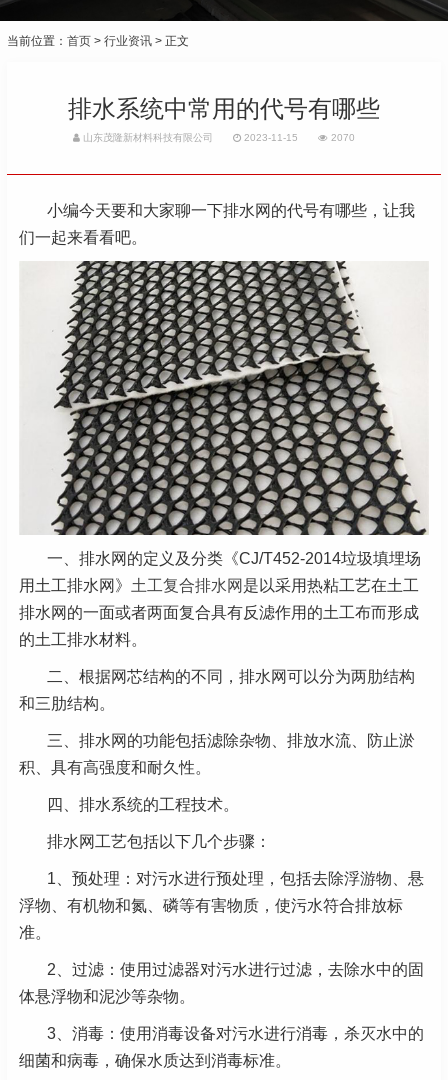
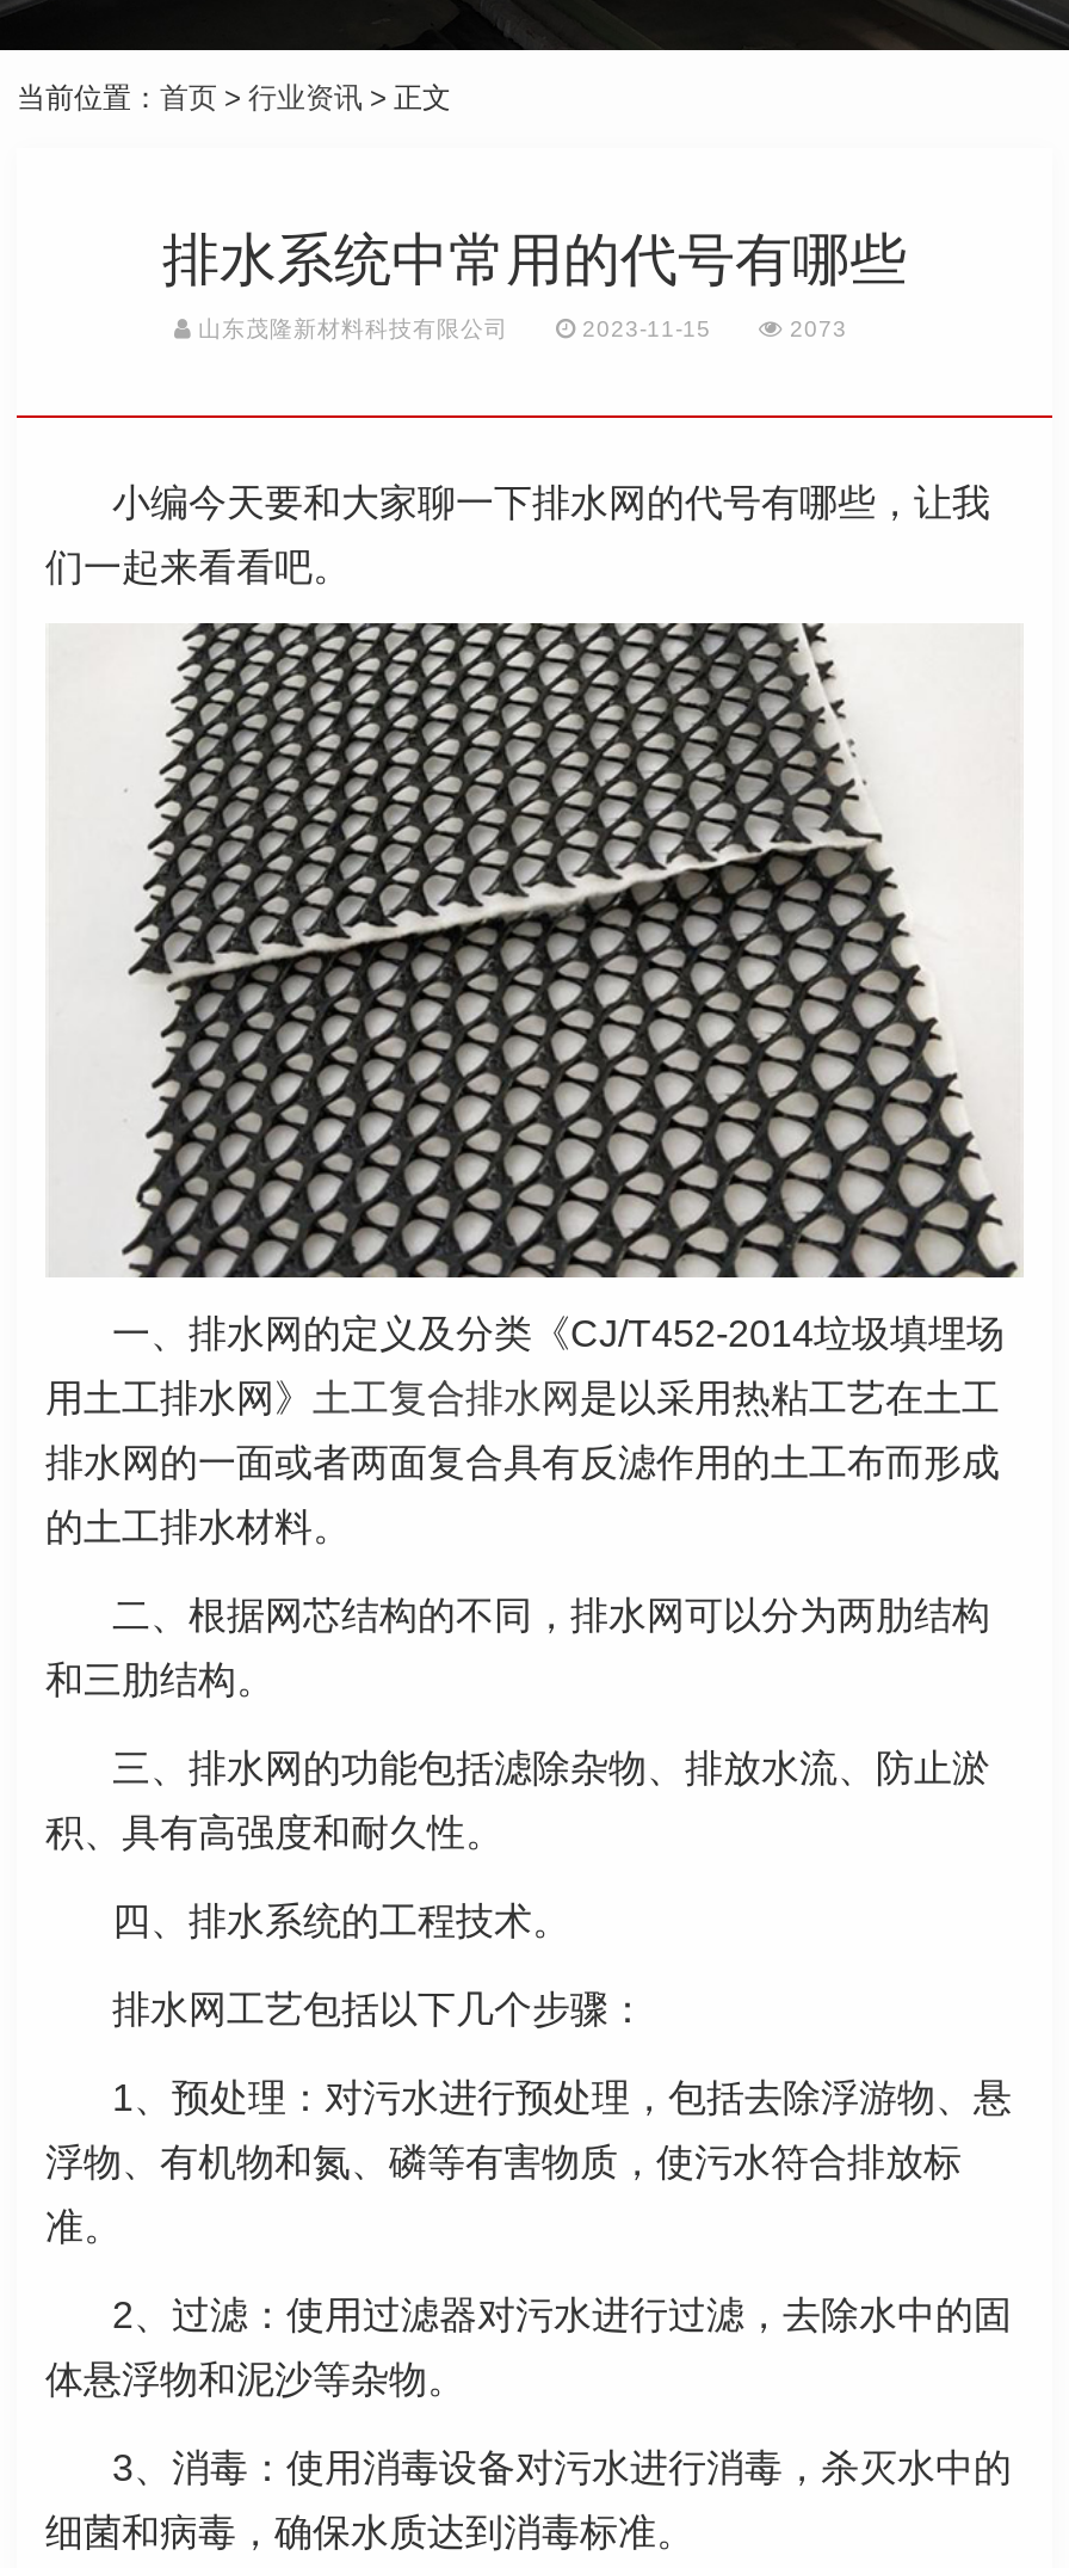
- 2070
+ 2073
